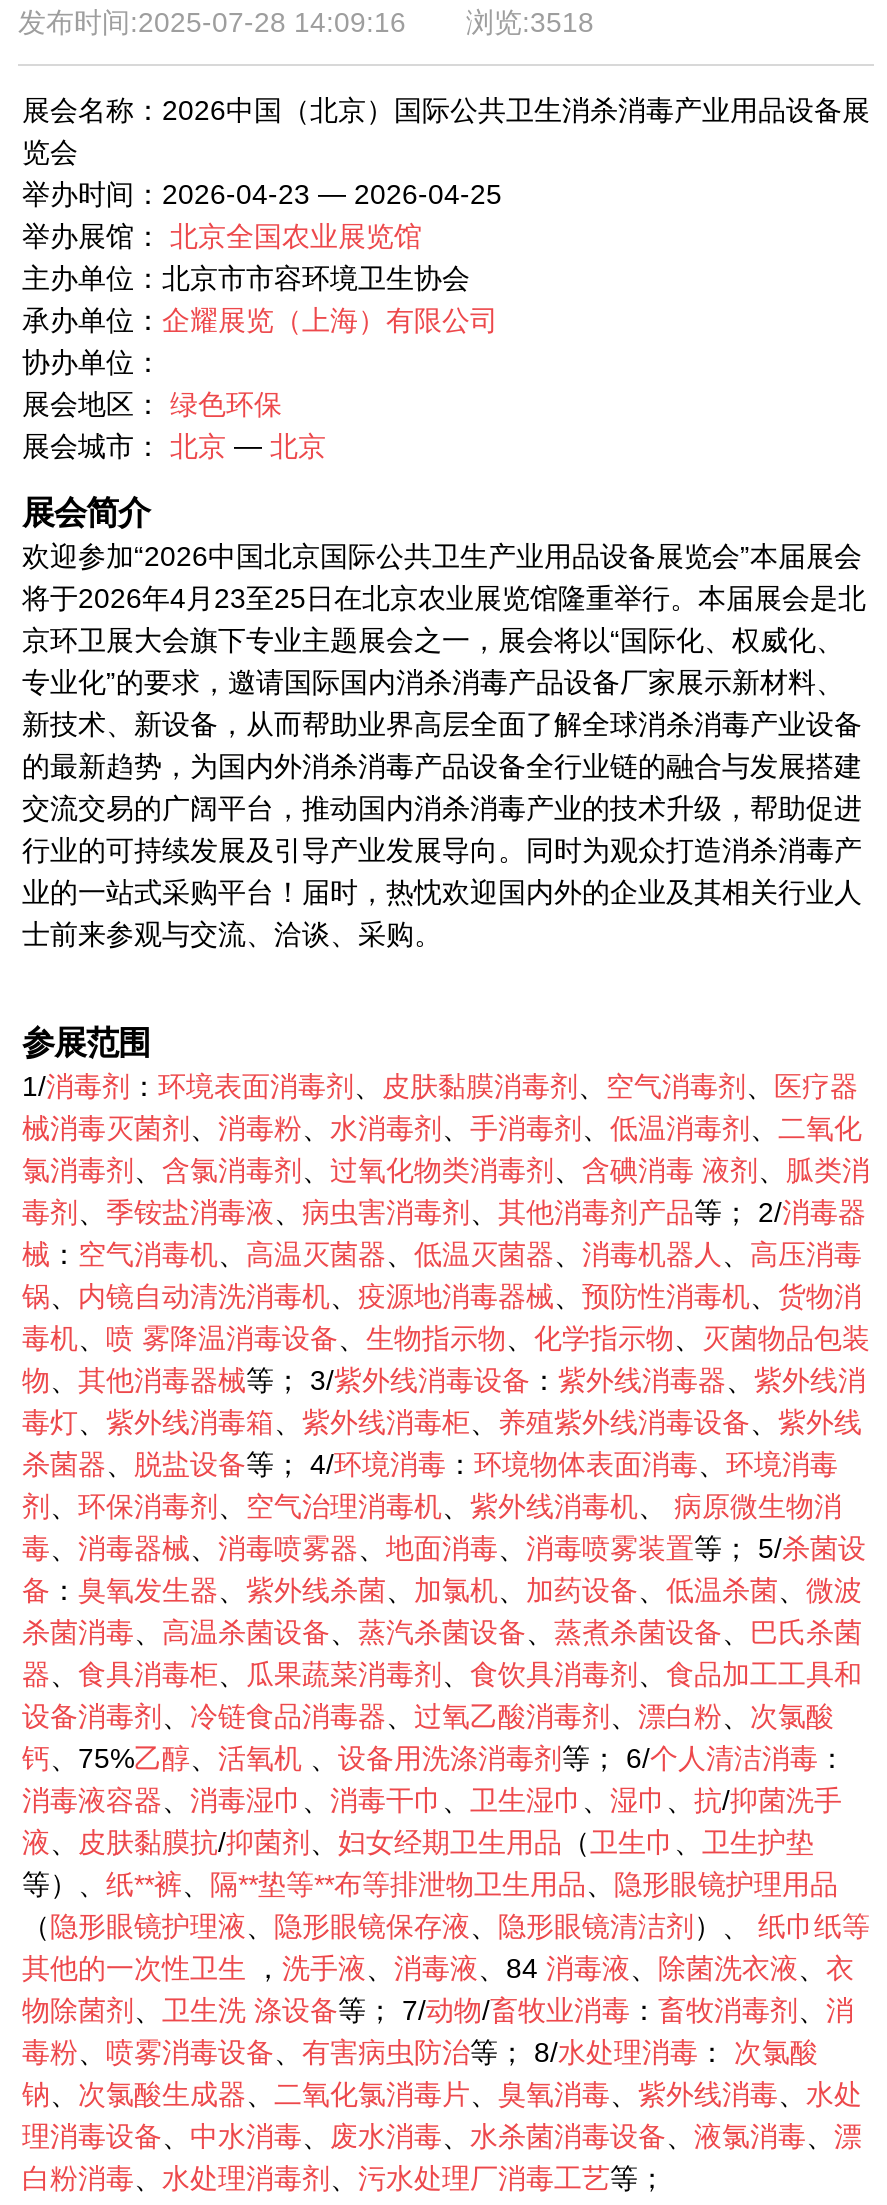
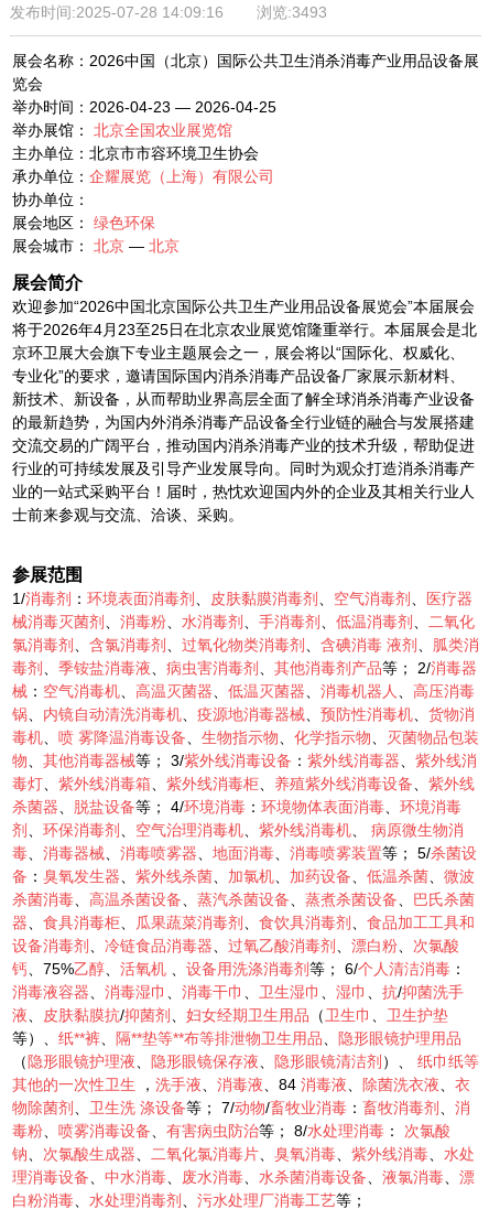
- 发布时间:2025-07-28 14:09:16 浏览:3518
+ 发布时间:2025-07-28 14:09:16 浏览:3493
